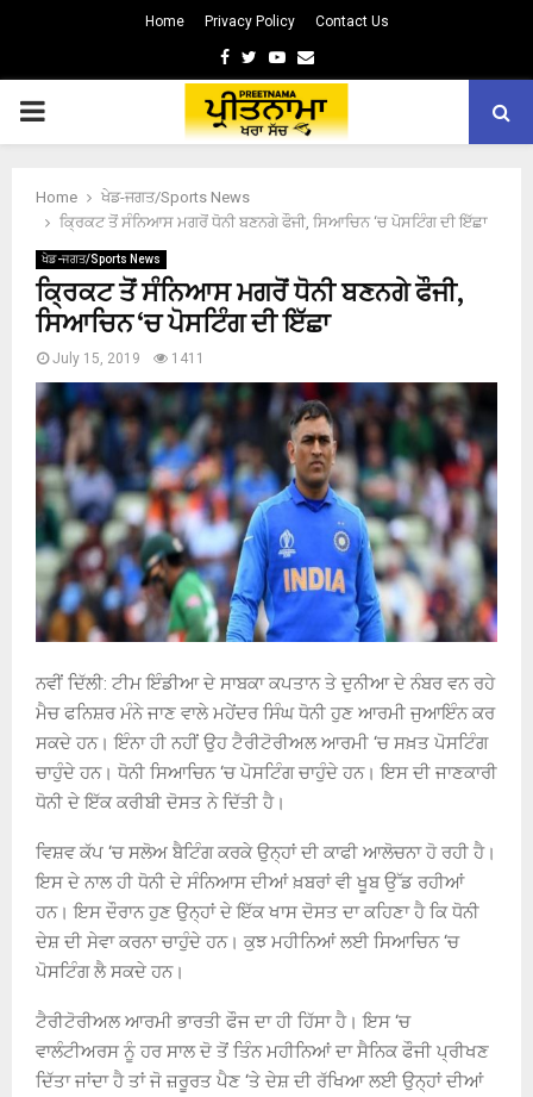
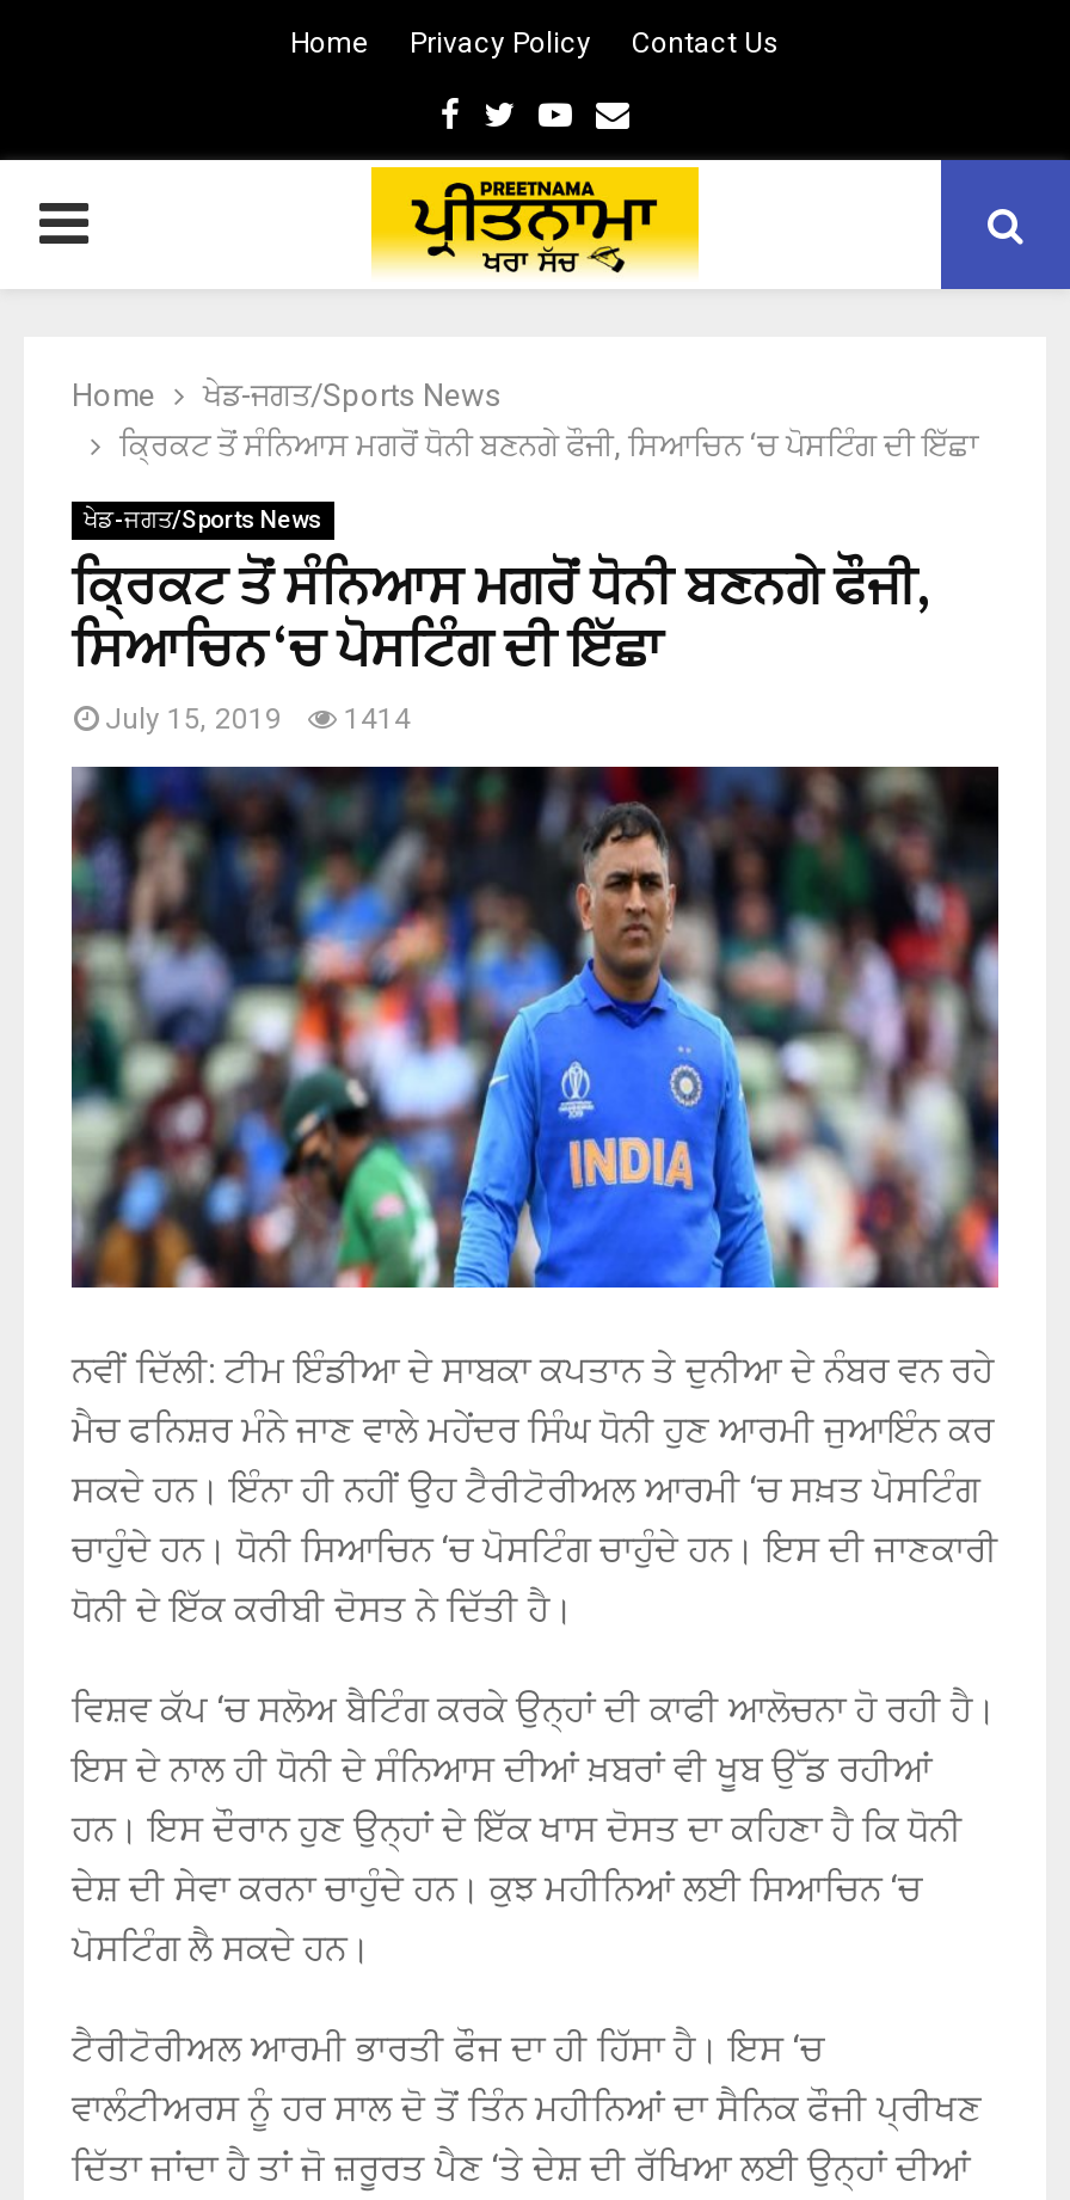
- July 15, 2019 1411
+ July 15, 2019 1414
